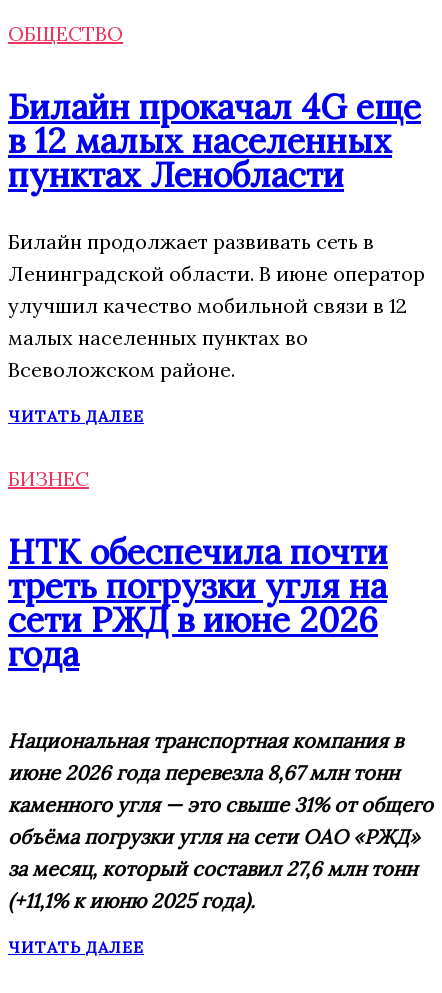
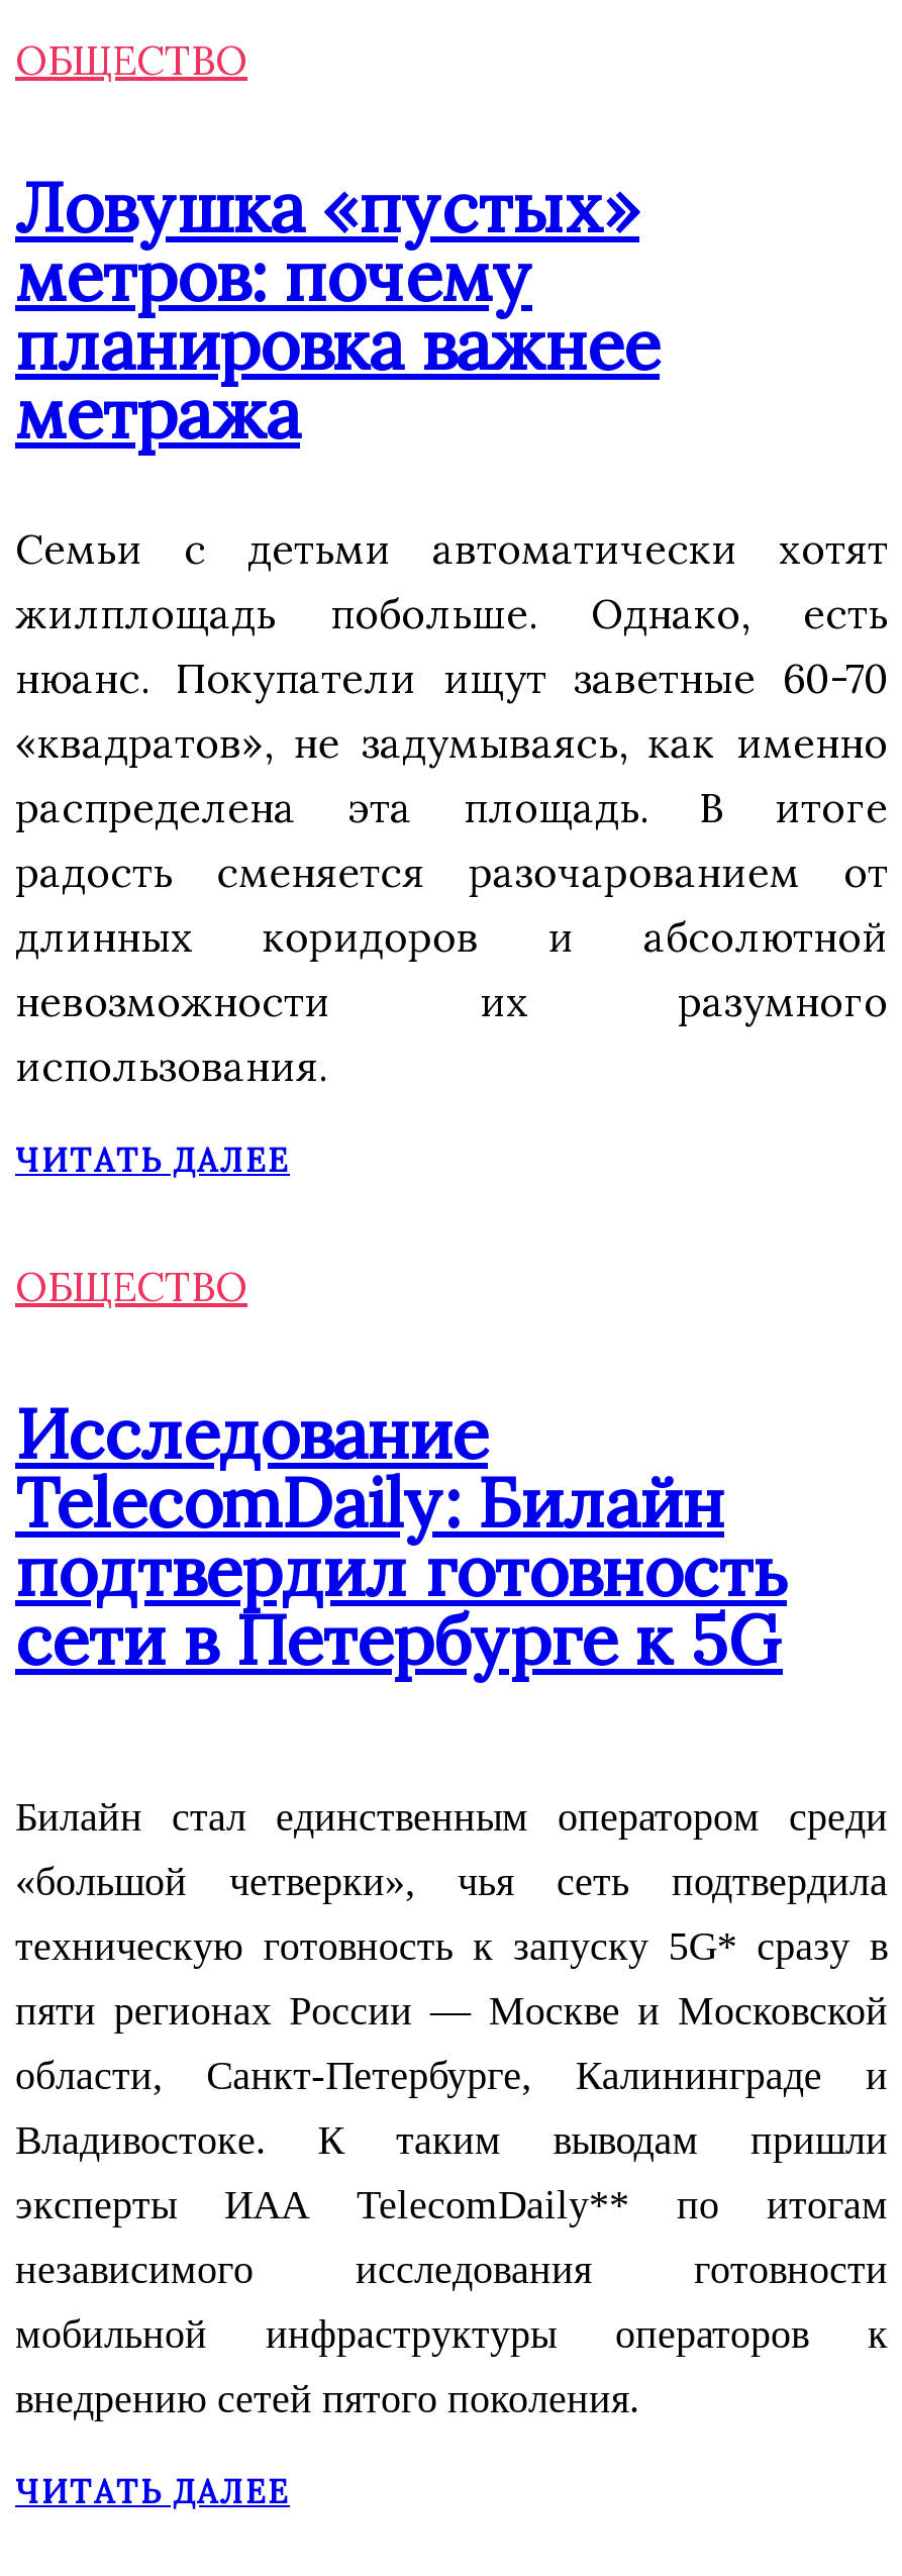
- Билайн прокачал 4G еще
- в 12 малых населенных
- пунктах Ленобласти
+ Ловушка «пустых»
+ метров: почему
+ планировка важнее
+ метража

- Билайн продолжает развивать сеть в
- Ленинградской области. В июне оператор
- улучшил качество мобильной связи в 12
- малых населенных пунктах во
- Всеволожском районе.
+ Семьи с детьми автоматически хотят
+ жилплощадь побольше. Однако, есть
+ нюанс. Покупатели ищут заветные 60-70
+ «квадратов», не задумываясь, как именно
+ распределена эта площадь. В итоге
+ радость сменяется разочарованием от
+ длинных коридоров и абсолютной
+ невозможности их разумного
+ использования.

- БИЗНЕС
- НТК обеспечила почти
- треть погрузки угля на
- сети РЖД в июне 2026
- года
- Национальная транспортная компания в
- июне 2026 года перевезла 8,67 млн тонн
- каменного угля — это свыше 31% от общего
- объёма погрузки угля на сети ОАО «РЖД»
- за месяц, который составил 27,6 млн тонн
- (+11,1% к июню 2025 года).
+ ОБЩЕСТВО
+ Исследование
+ TelecomDaily: Билайн
+ подтвердил готовность
+ сети в Петербурге к 5G
+ Билайн стал единственным оператором среди
+ «большой четверки», чья сеть подтвердила
+ техническую готовность к запуску 5G* сразу в
+ пяти регионах России — Москве и Московской
+ области, Санкт-Петербурге, Калининграде и
+ Владивостоке. К таким выводам пришли
+ эксперты ИАА TelecomDaily** по итогам
+ независимого исследования готовности
+ мобильной инфраструктуры операторов к
+ внедрению сетей пятого поколения.
